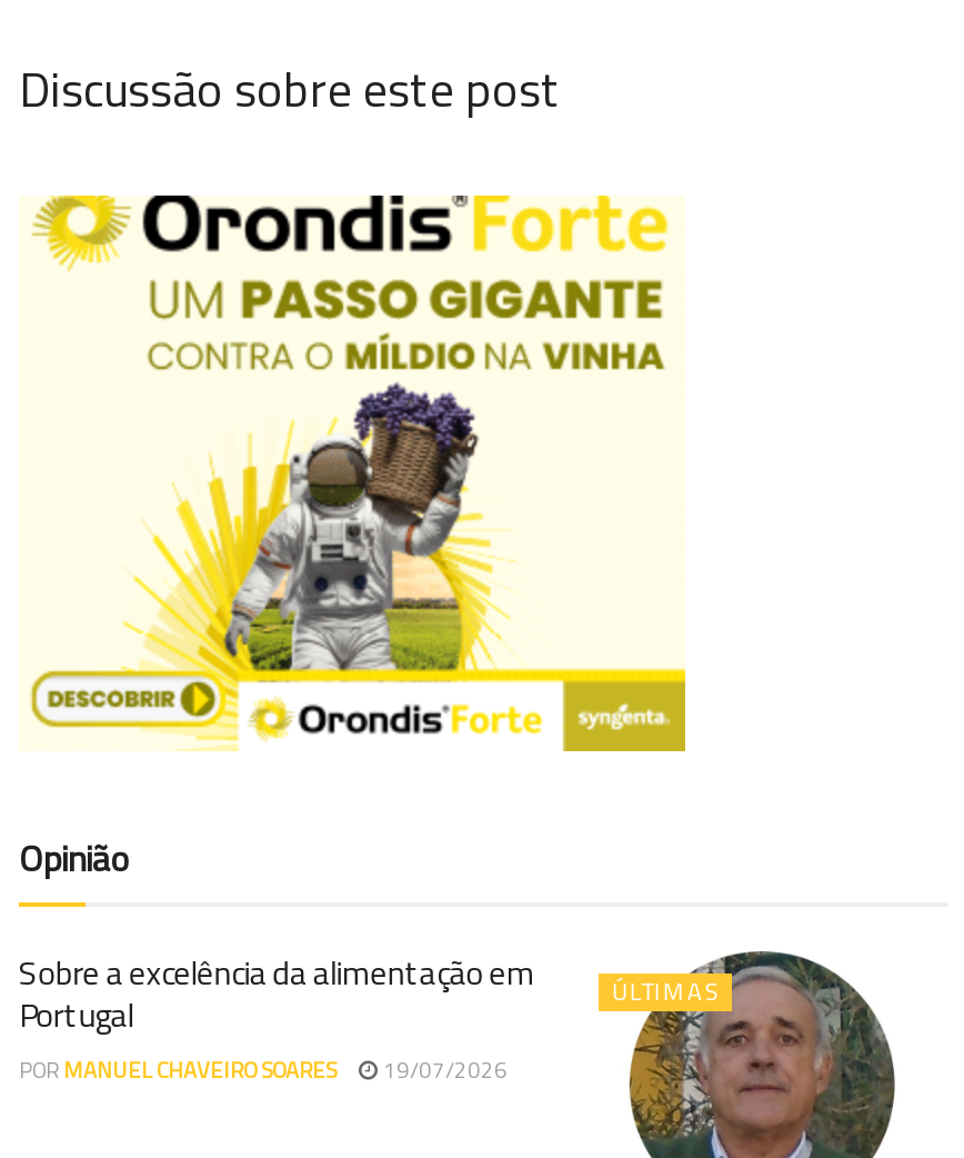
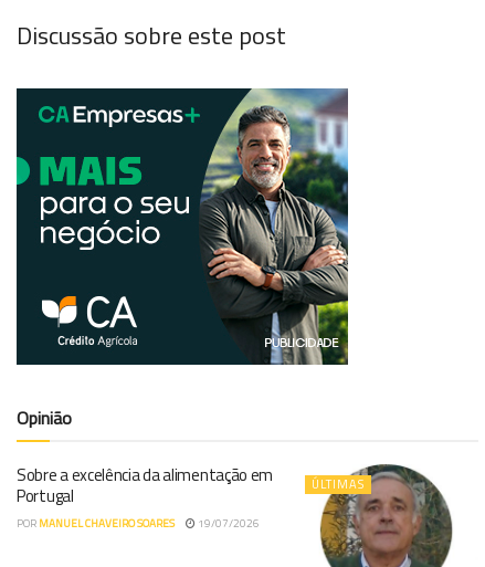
- [image]
+ [image]
